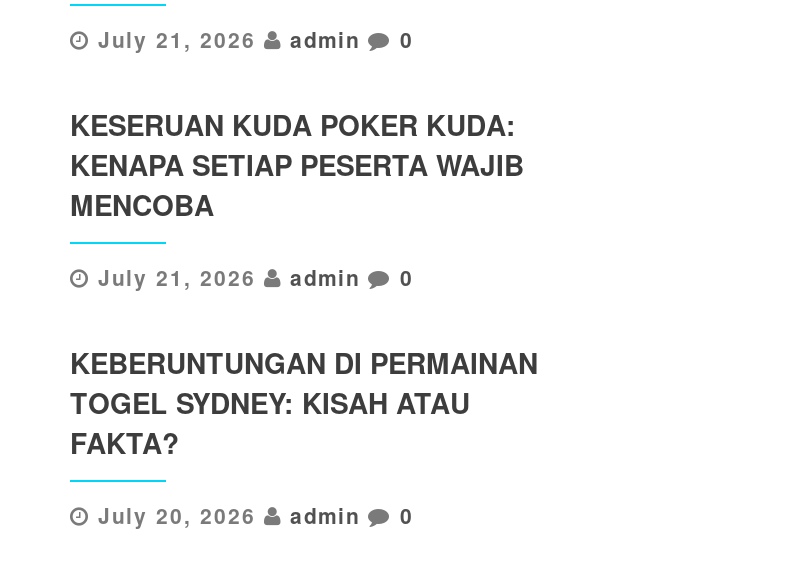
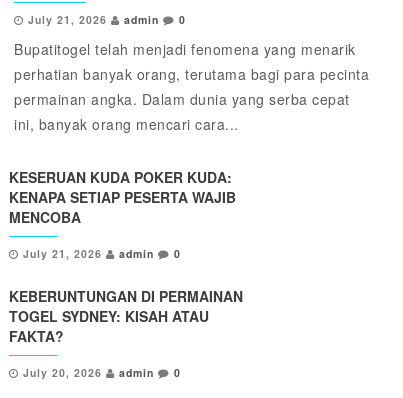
+ Bupatitogel telah menjadi fenomena yang menarik
+ perhatian banyak orang, terutama bagi para pecinta
+ permainan angka. Dalam dunia yang serba cepat
+ ini, banyak orang mencari cara...
